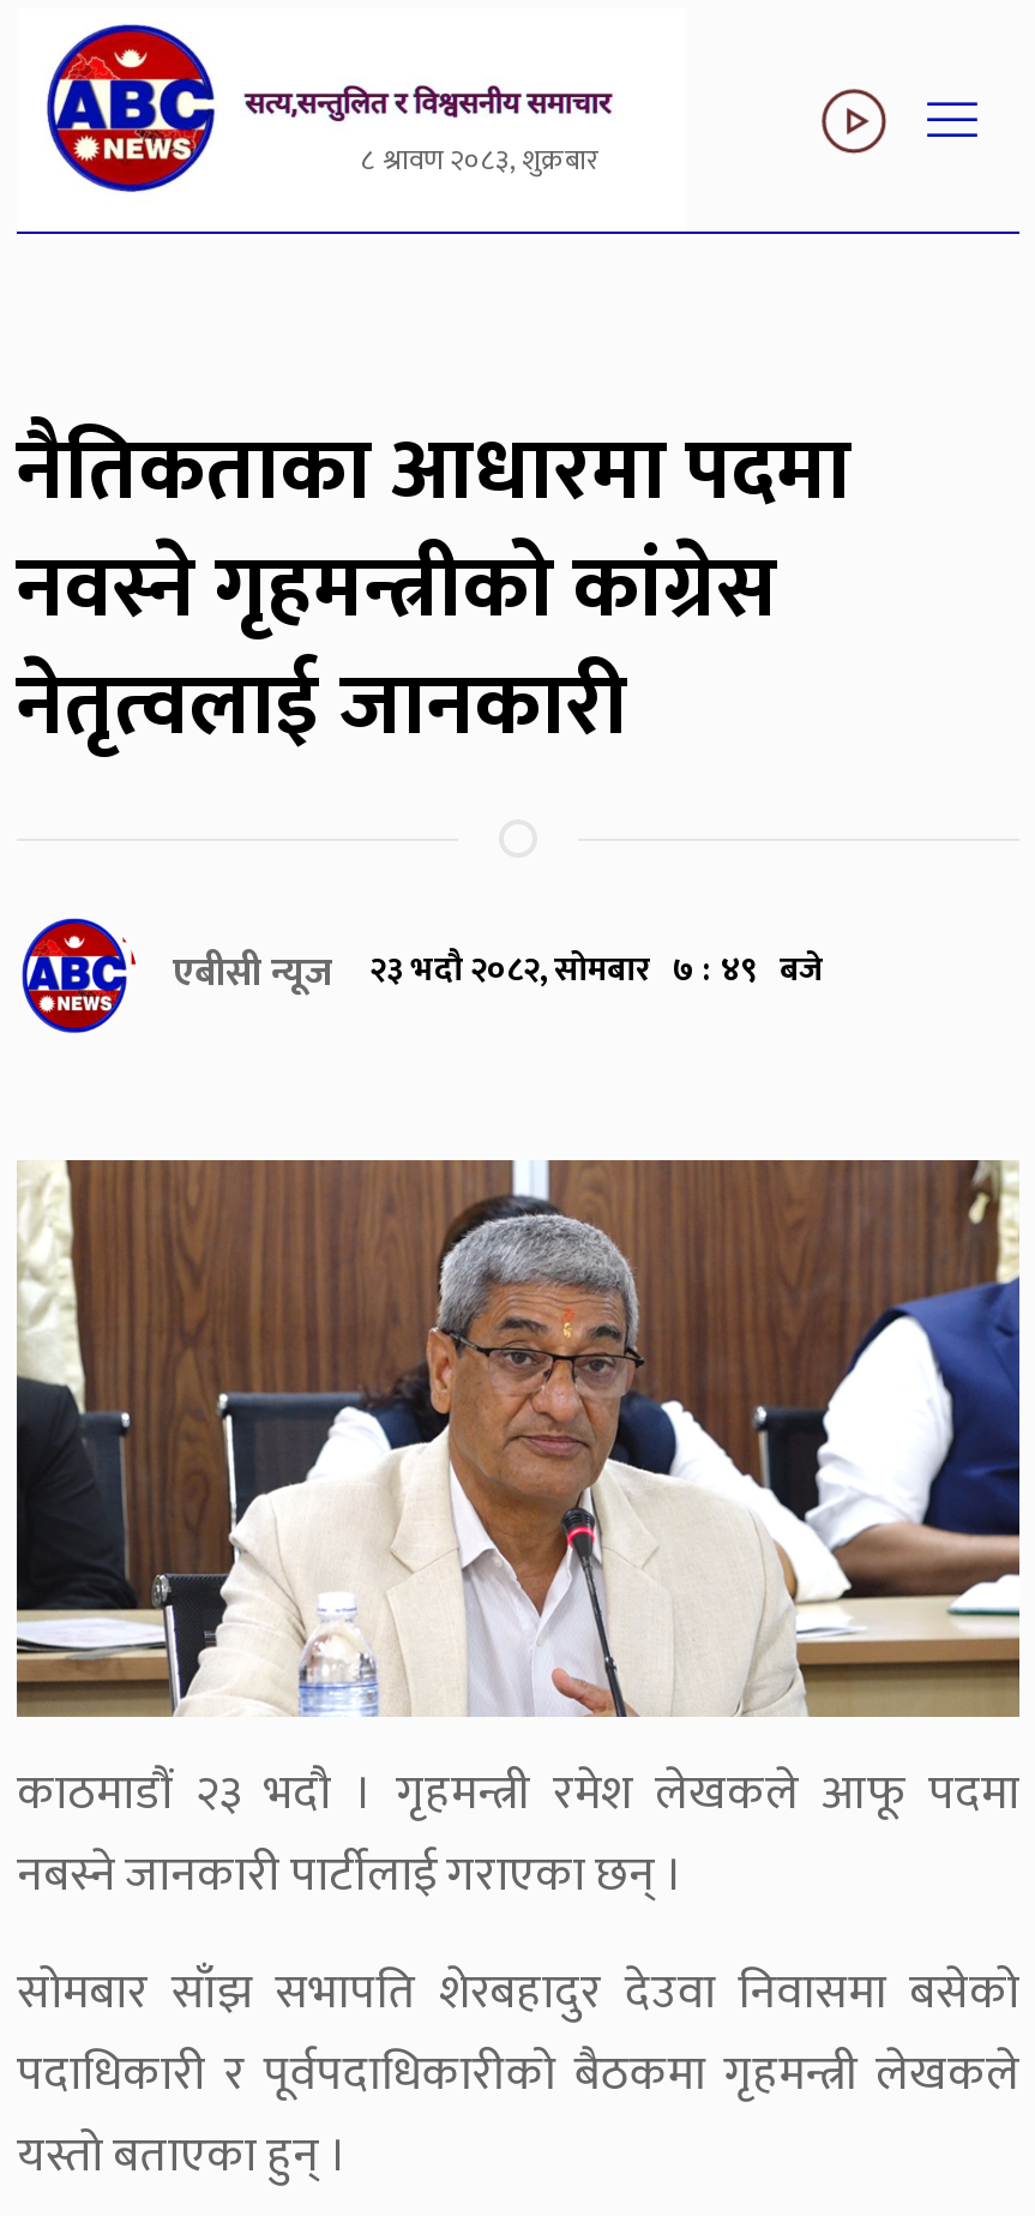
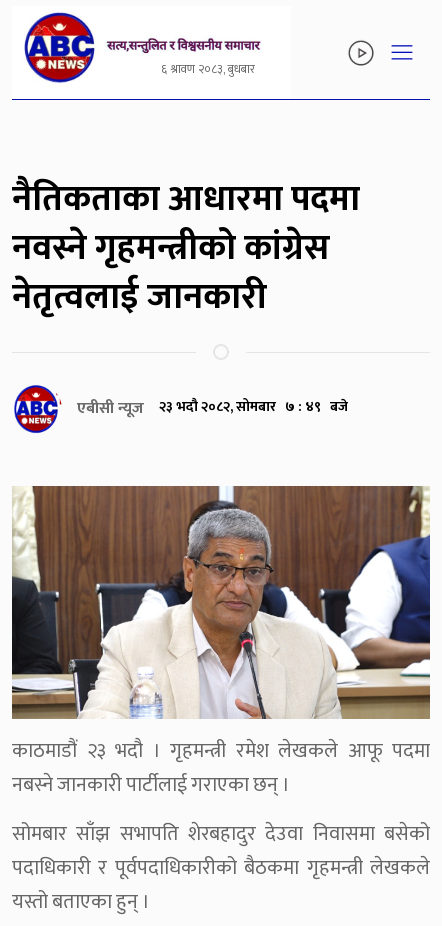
- ८ श्रावण २०८३, शुक्रबार
+ ६ श्रावण २०८३, बुधबार
